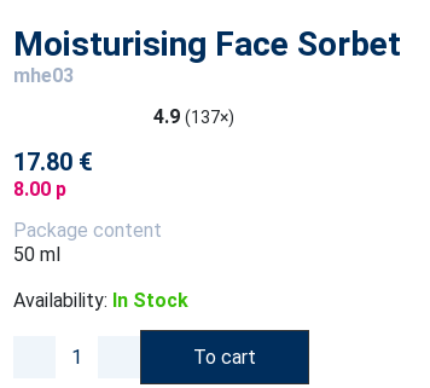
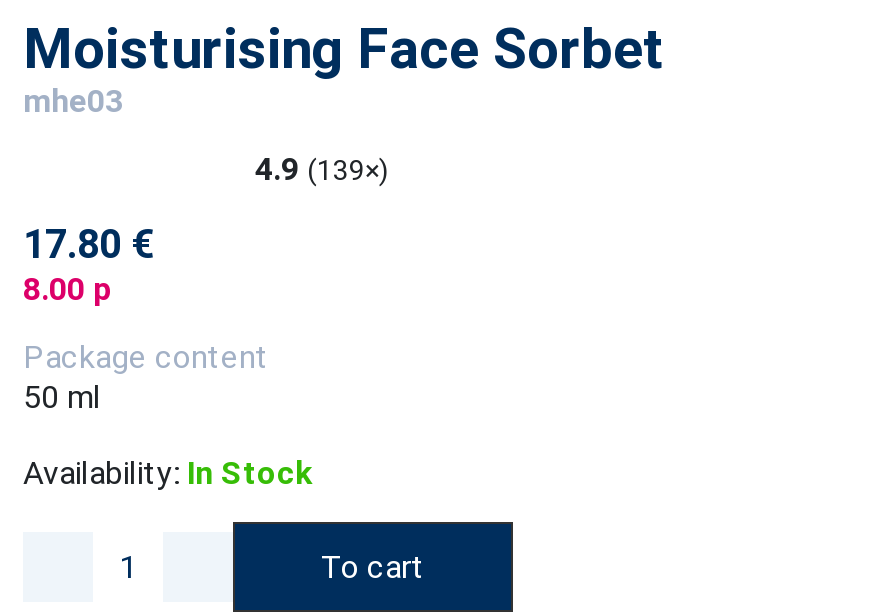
- 4.9 (137×)
+ 4.9 (139×)
